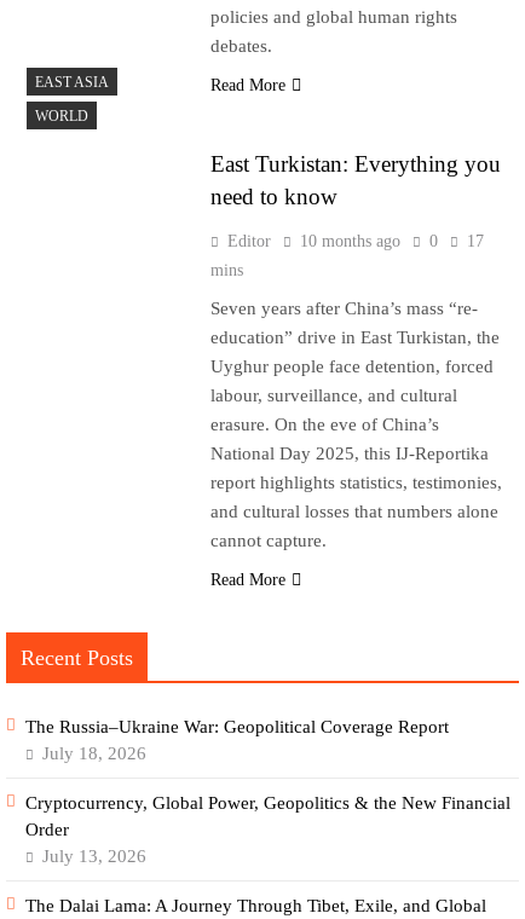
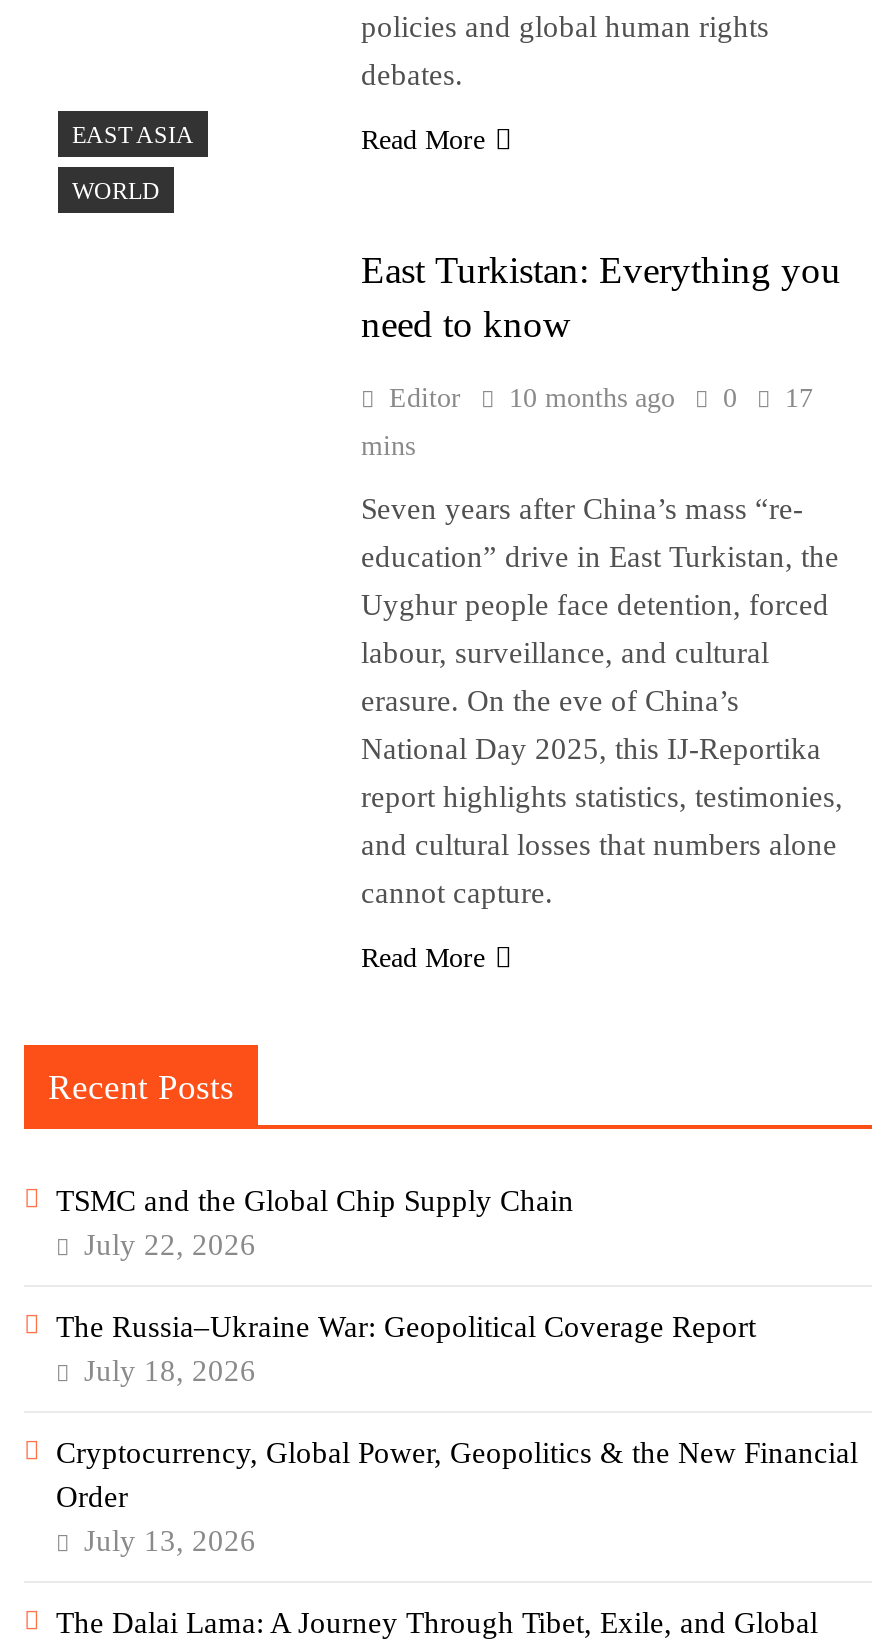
+ TSMC and the Global Chip Supply Chain
+ July 22, 2026
